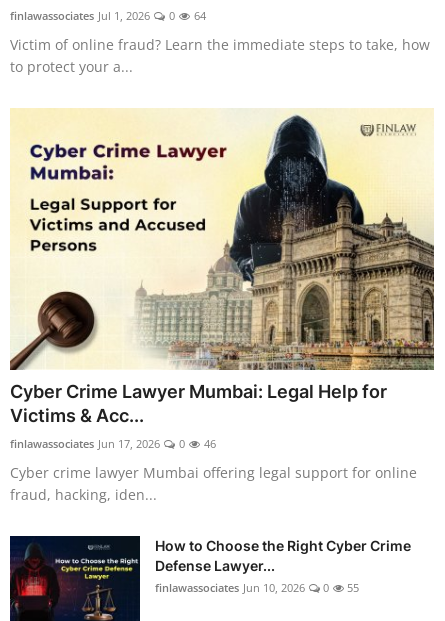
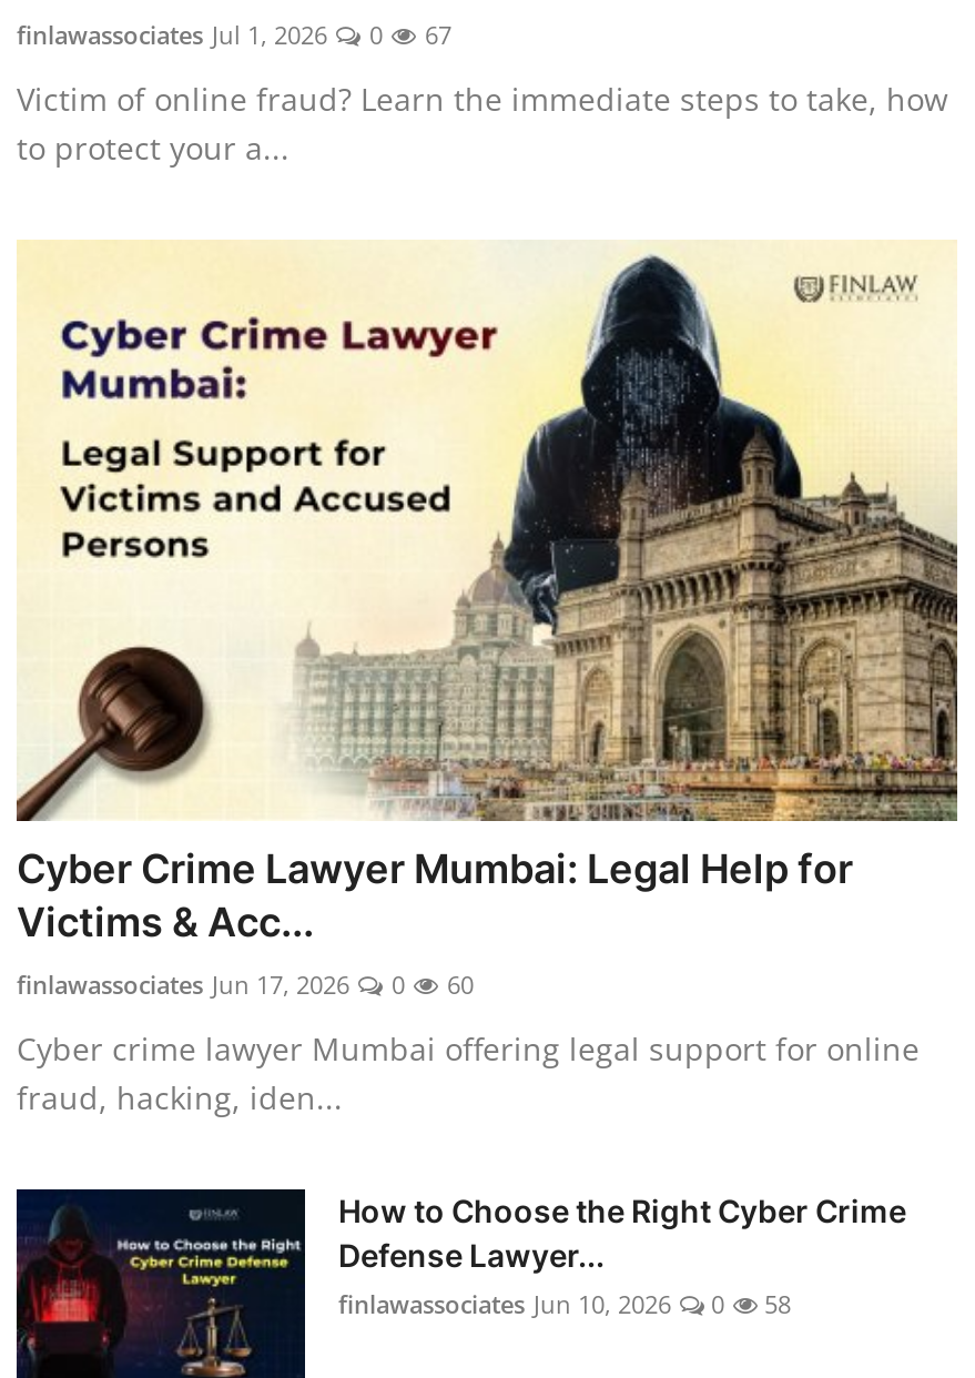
- finlawassociates Jul 1, 2026 0 64
+ finlawassociates Jul 1, 2026 0 67

- finlawassociates Jun 17, 2026 0 46
+ finlawassociates Jun 17, 2026 0 60

- finlawassociates Jun 10, 2026 0 55
+ finlawassociates Jun 10, 2026 0 58
